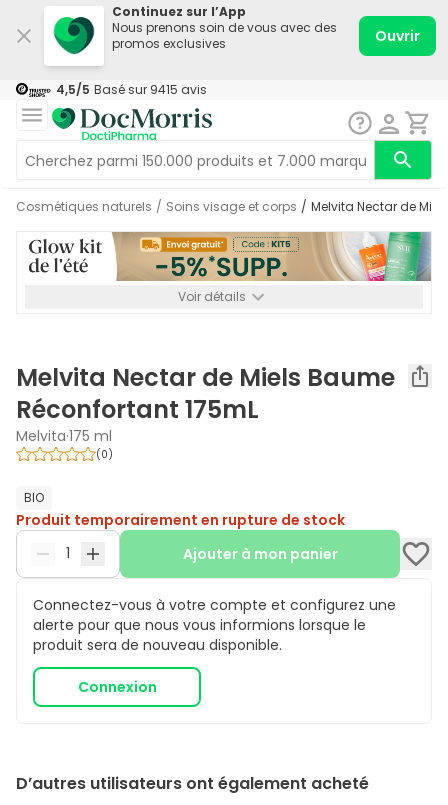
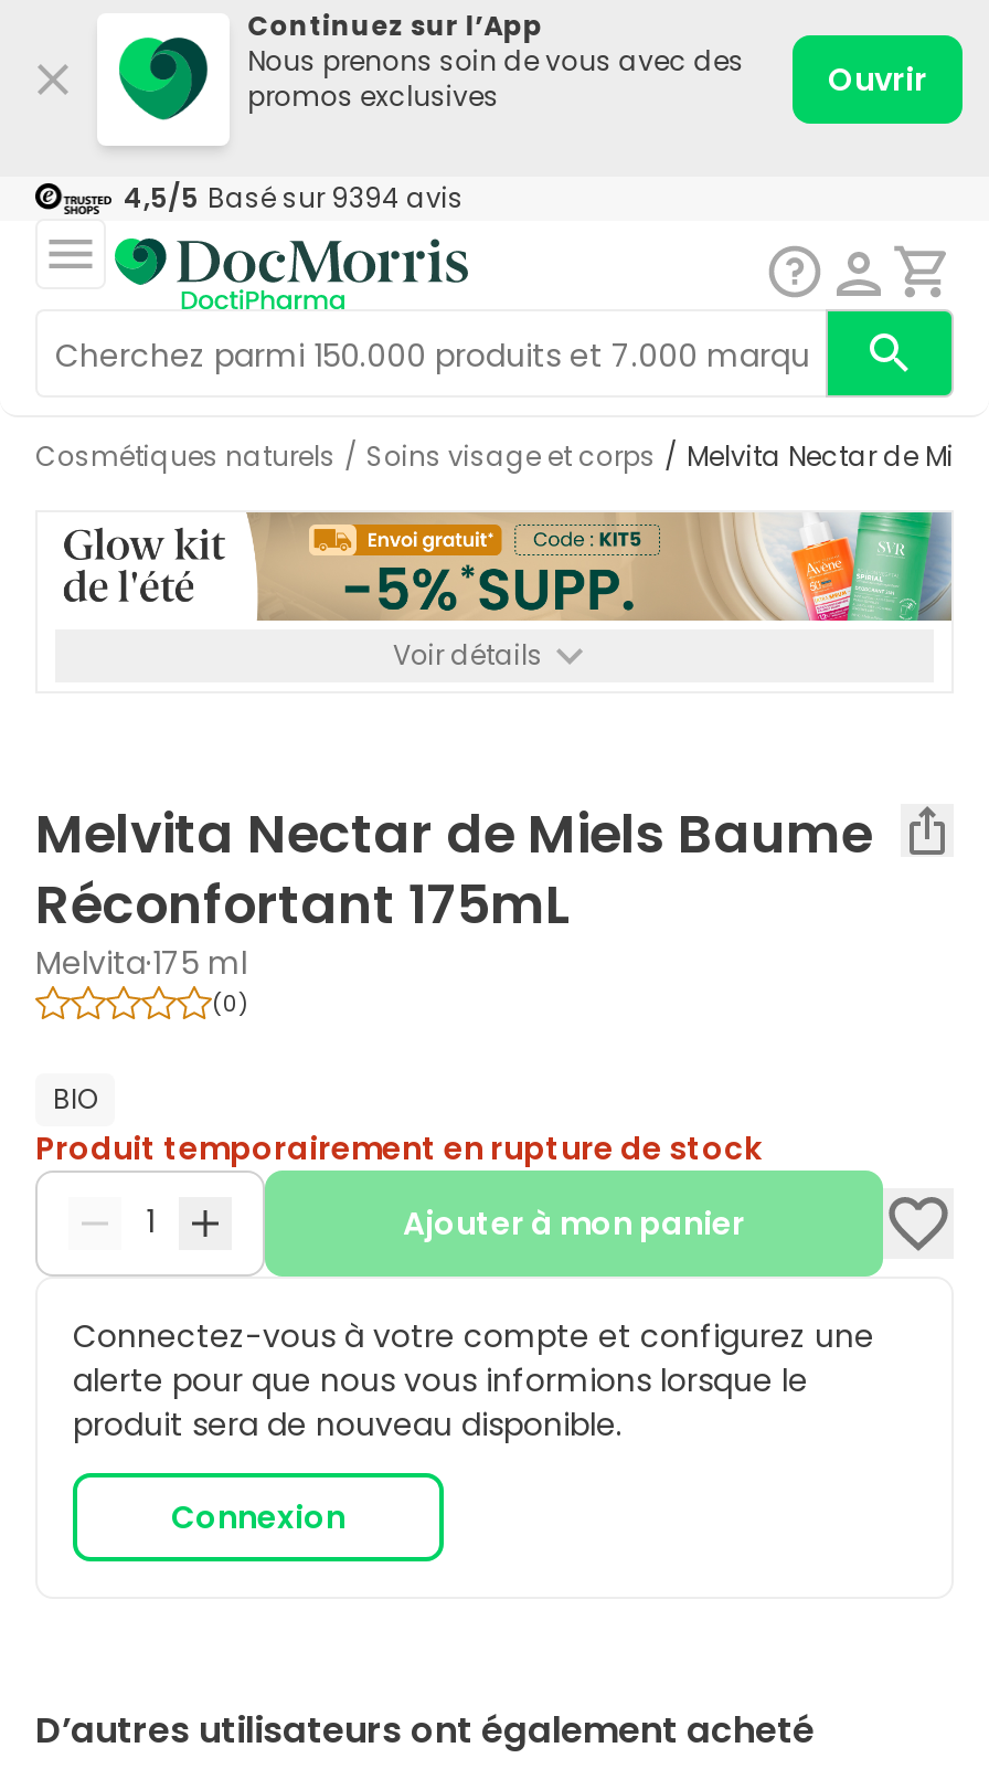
- 4,5/5 Basé sur 9415 avis
+ 4,5/5 Basé sur 9394 avis
